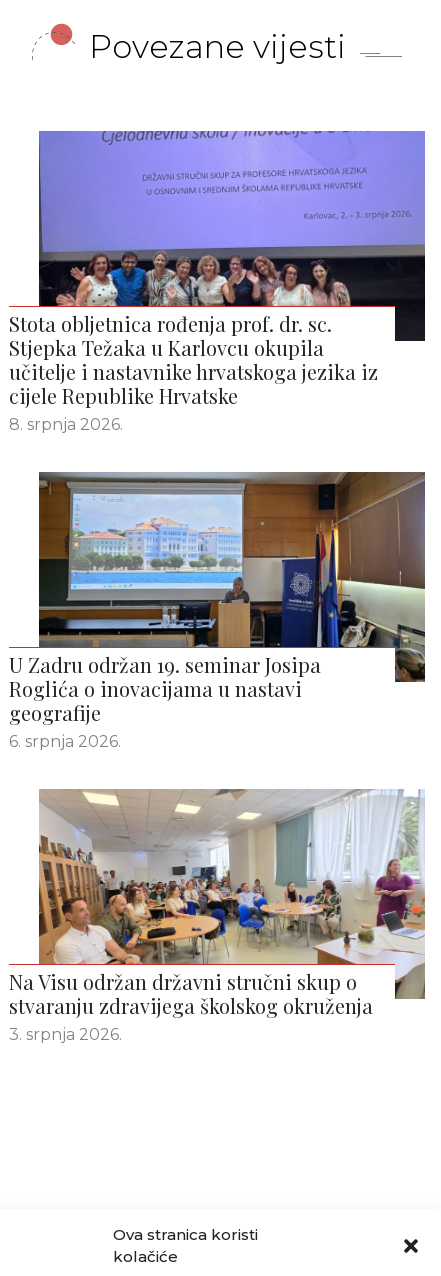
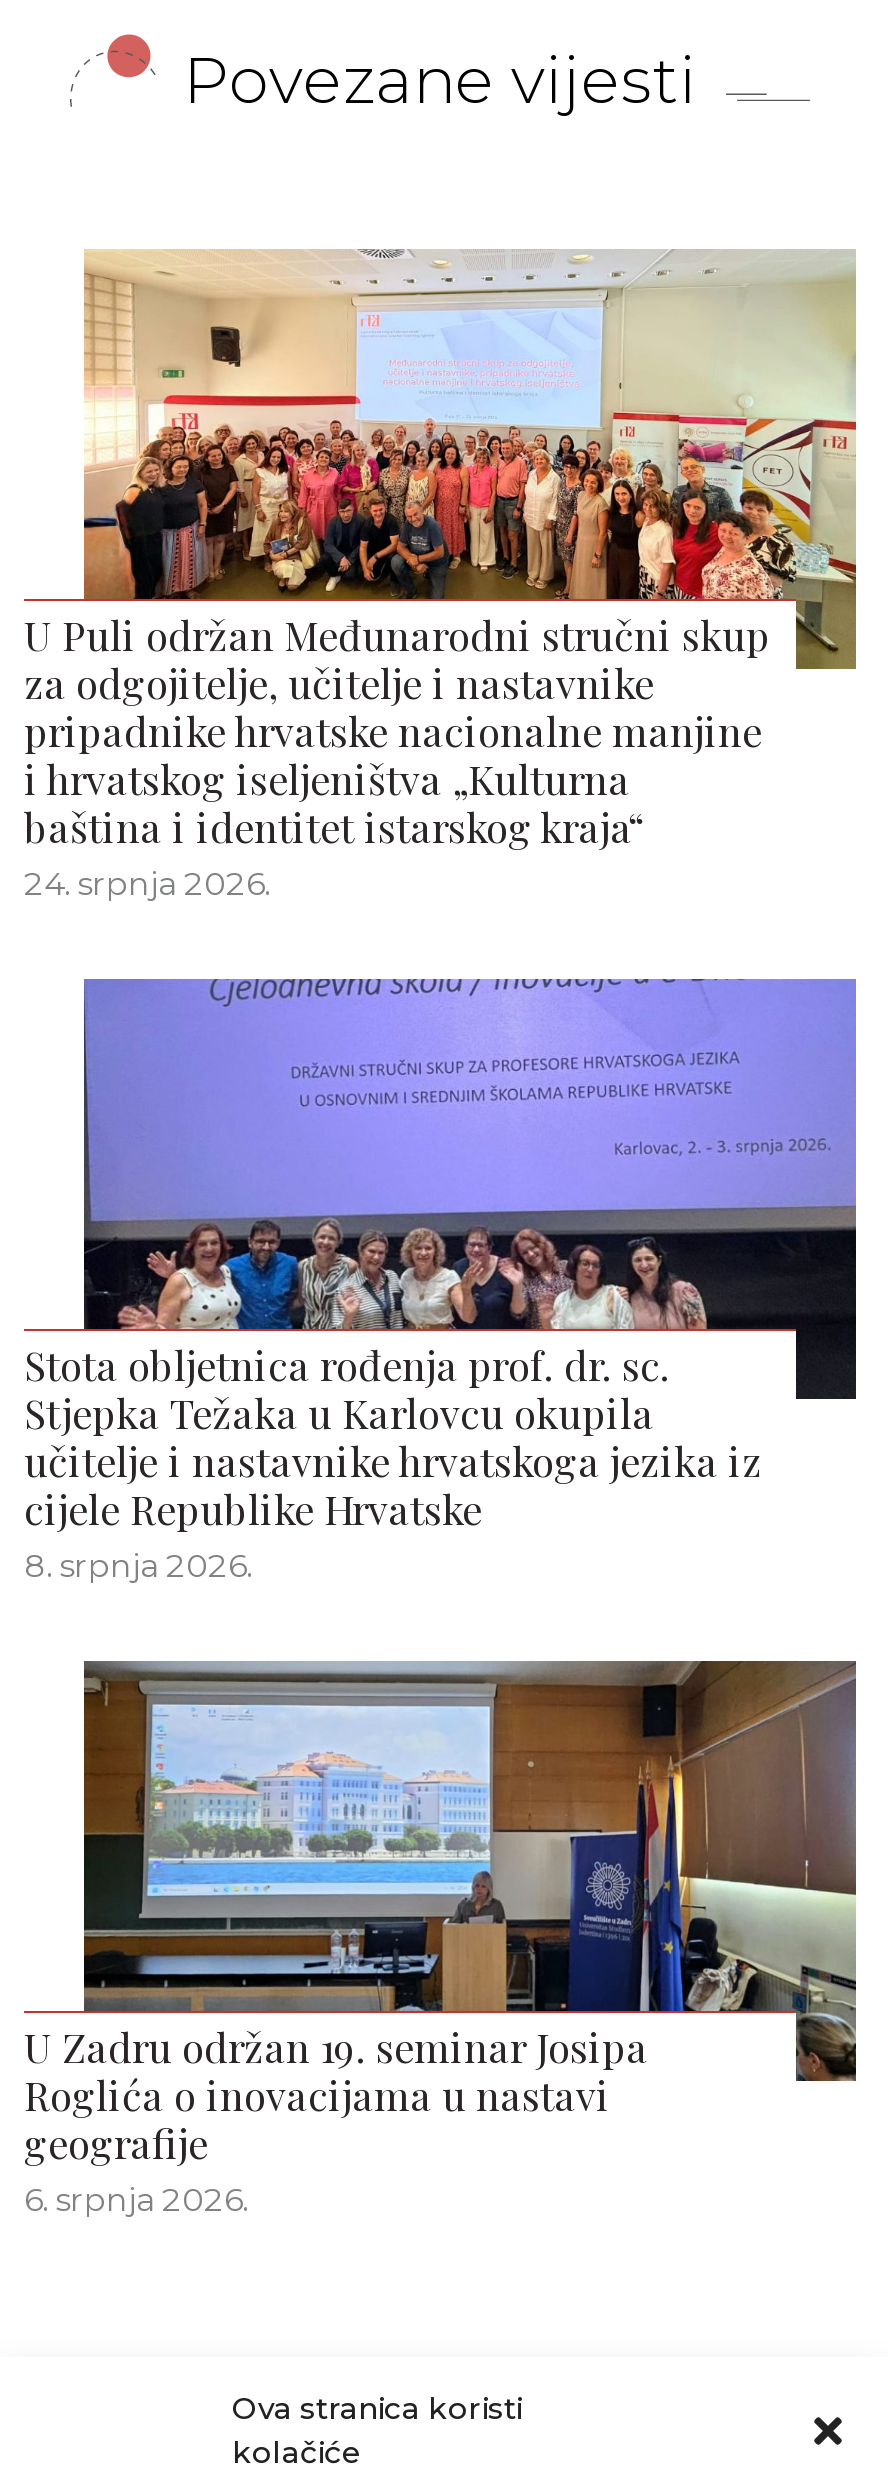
+ [image]
+ U Puli održan Međunarodni stručni skup
+ za odgojitelje, učitelje i nastavnike
+ pripadnike hrvatske nacionalne manjine
+ i hrvatskog iseljeništva „Kulturna
+ baština i identitet istarskog kraja“
+ 24. srpnja 2026.

moved down: [image] | Stota obljetnica rođenja prof. dr. sc. | Stjepka Težaka u Karlovcu okupila | ... | geografije | 6. srpnja 2026.

- [image]
- Na Visu održan državni stručni skup o
- stvaranju zdravijega školskog okruženja
- 3. srpnja 2026.
